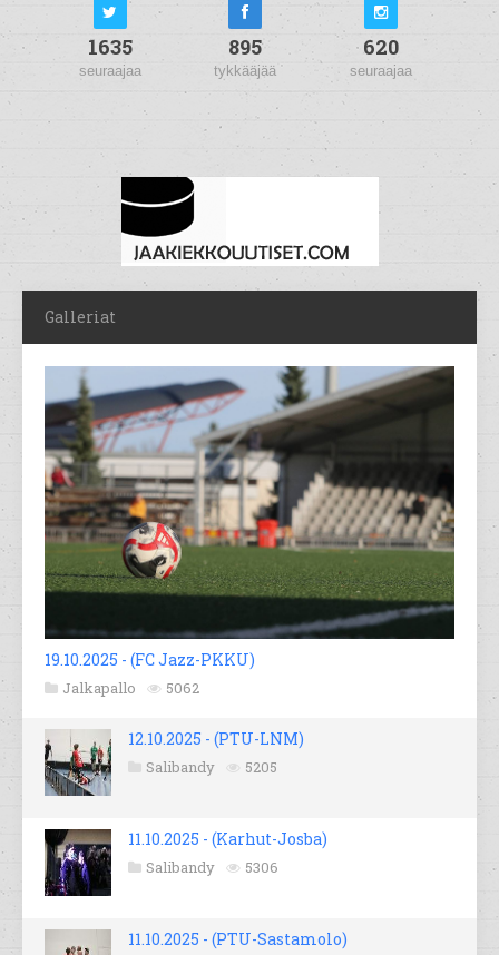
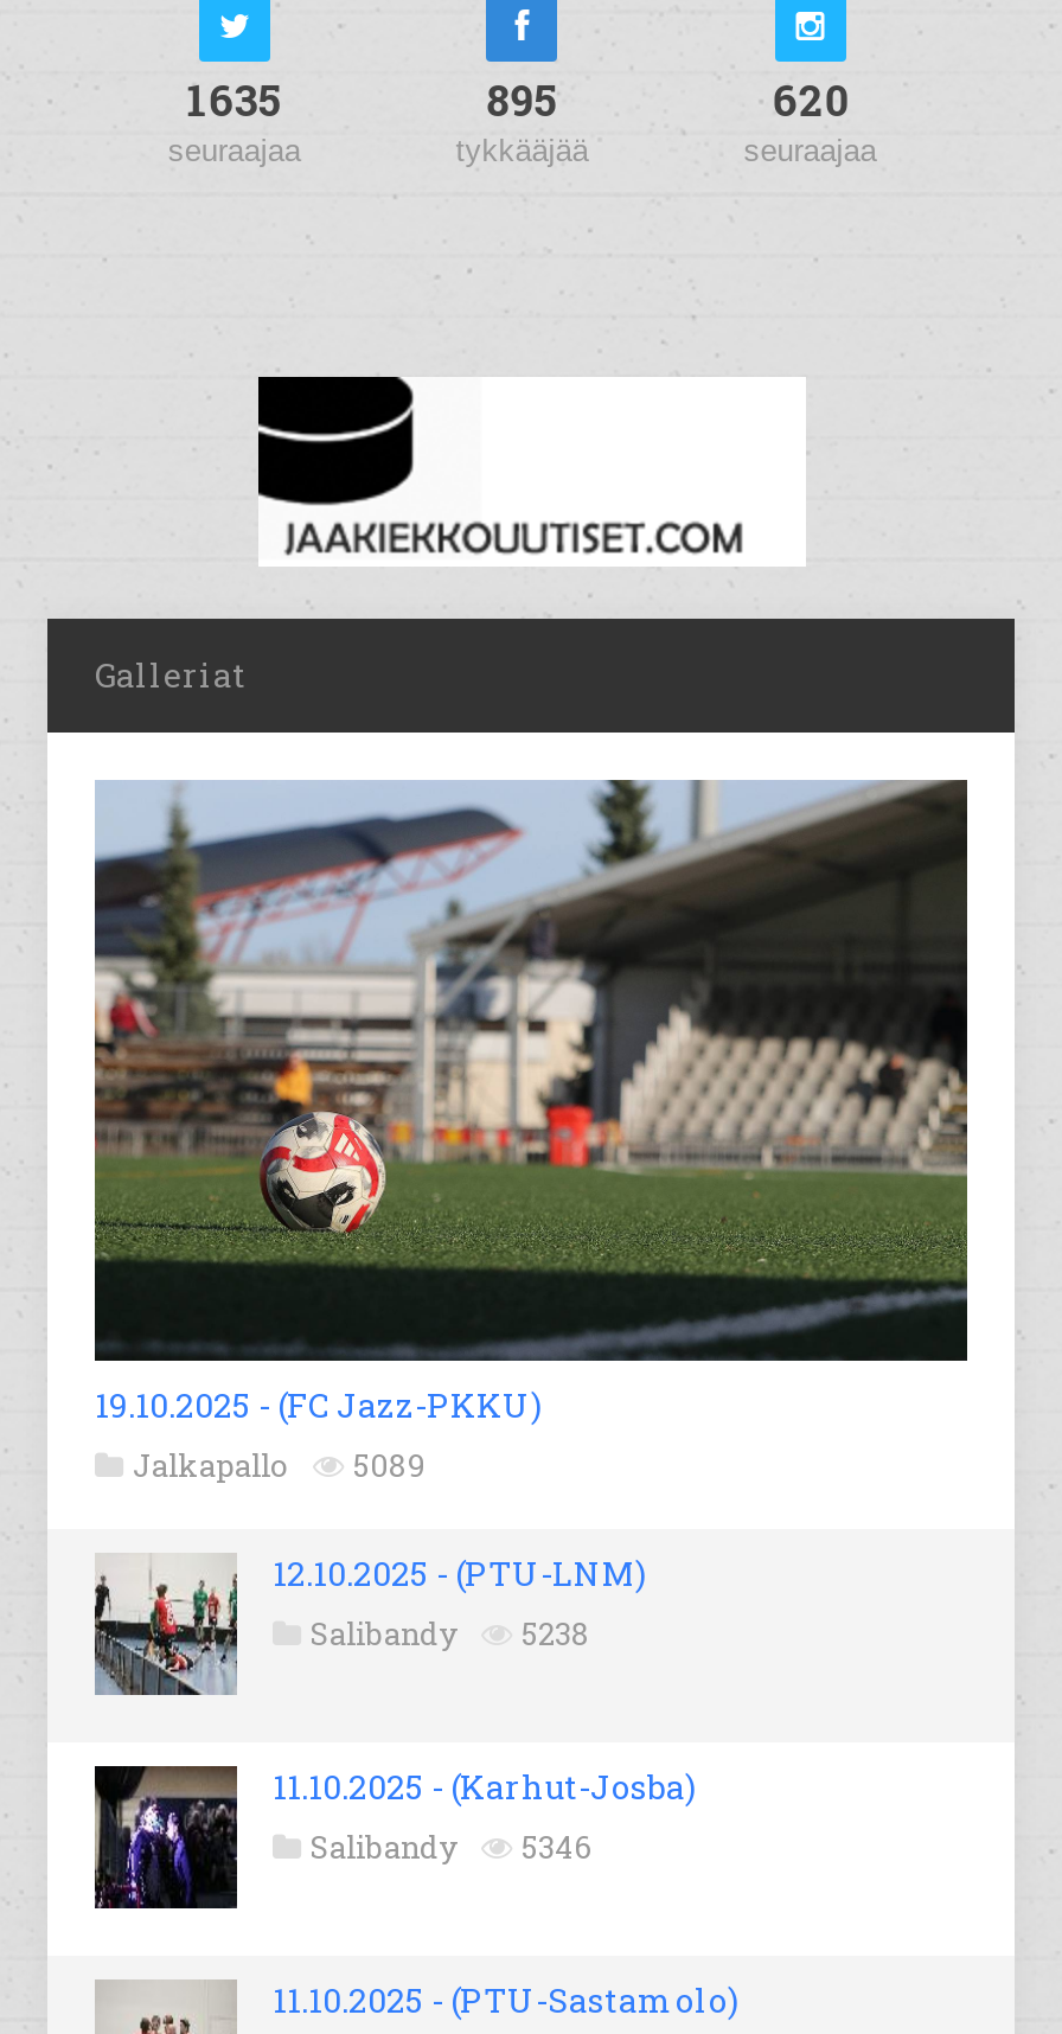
- Jalkapallo 5062
+ Jalkapallo 5089

- Salibandy 5205
+ Salibandy 5238

- Salibandy 5306
+ Salibandy 5346
